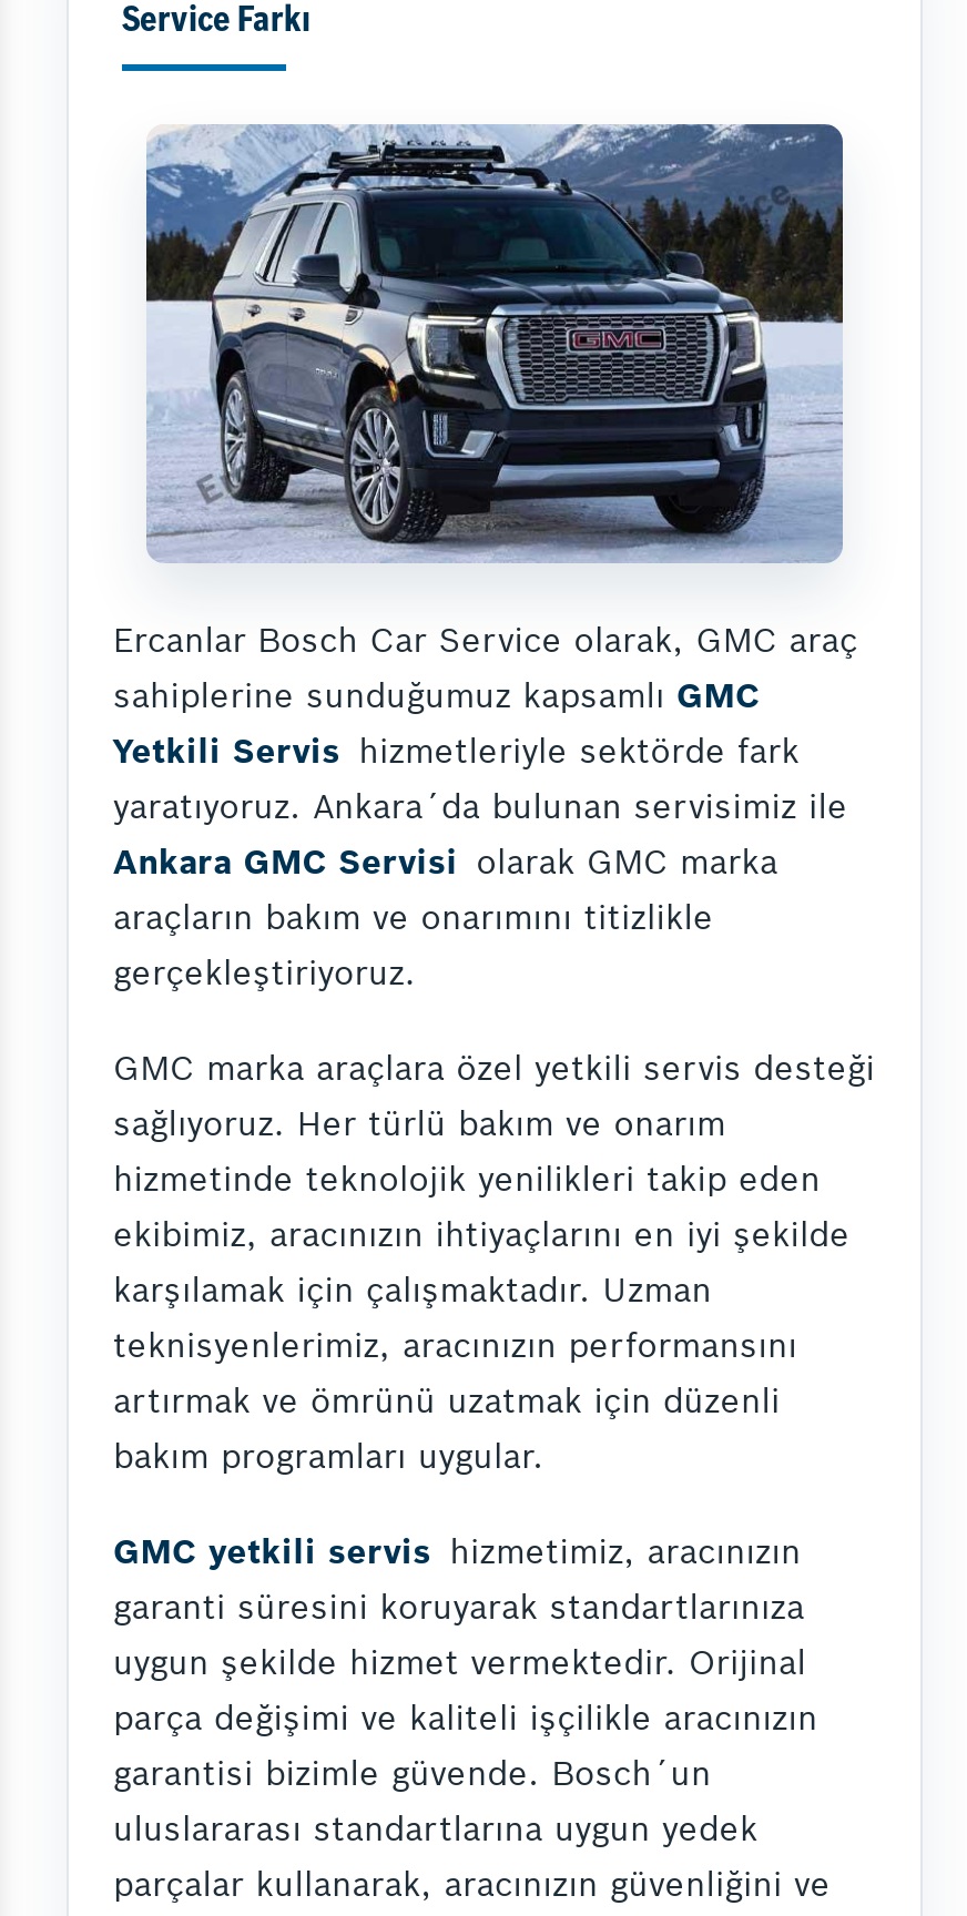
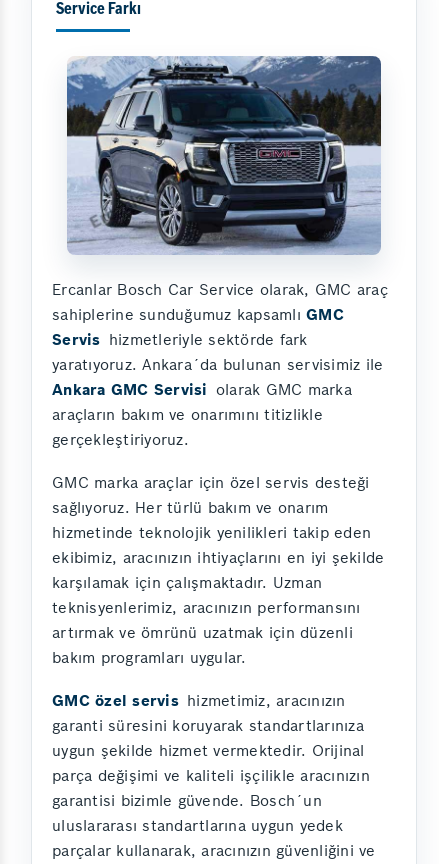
- Yetkili Servis hizmetleriyle sektörde fark
+ Servis hizmetleriyle sektörde fark

- GMC marka araçlara özel yetkili servis desteği
+ GMC marka araçlar için özel servis desteği

- GMC yetkili servis hizmetimiz, aracınızın
+ GMC özel servis hizmetimiz, aracınızın
